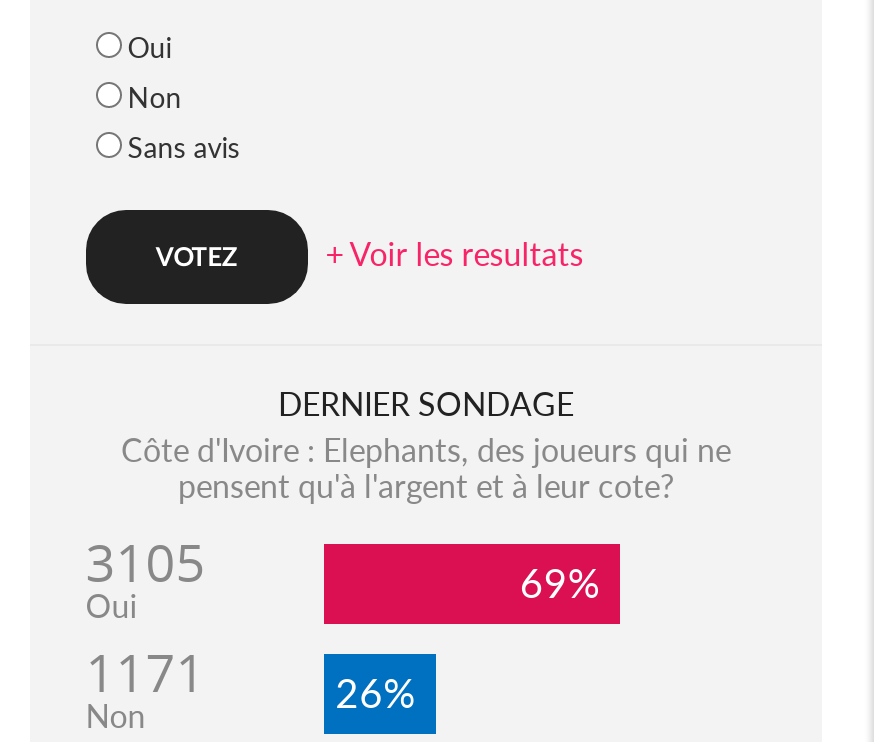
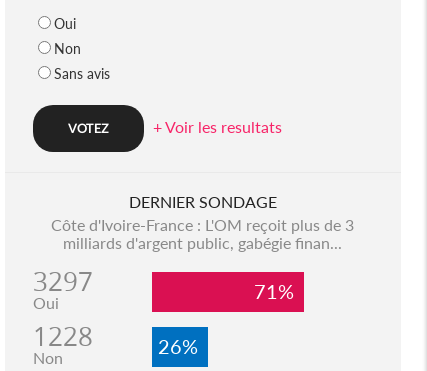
- Côte d'Ivoire : Elephants, des joueurs qui ne
- pensent qu'à l'argent et à leur cote?
- 3105
+ Côte d'Ivoire-France : L'OM reçoit plus de 3
+ milliards d'argent public, gabégie finan...
+ 3297

- 69%
+ 71%

- 1171
+ 1228
